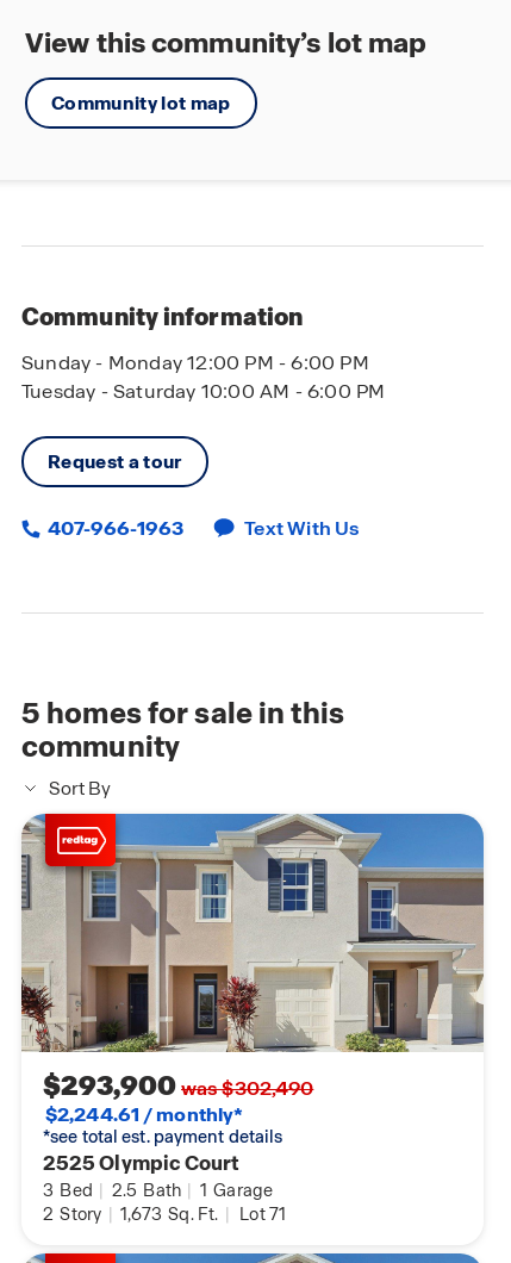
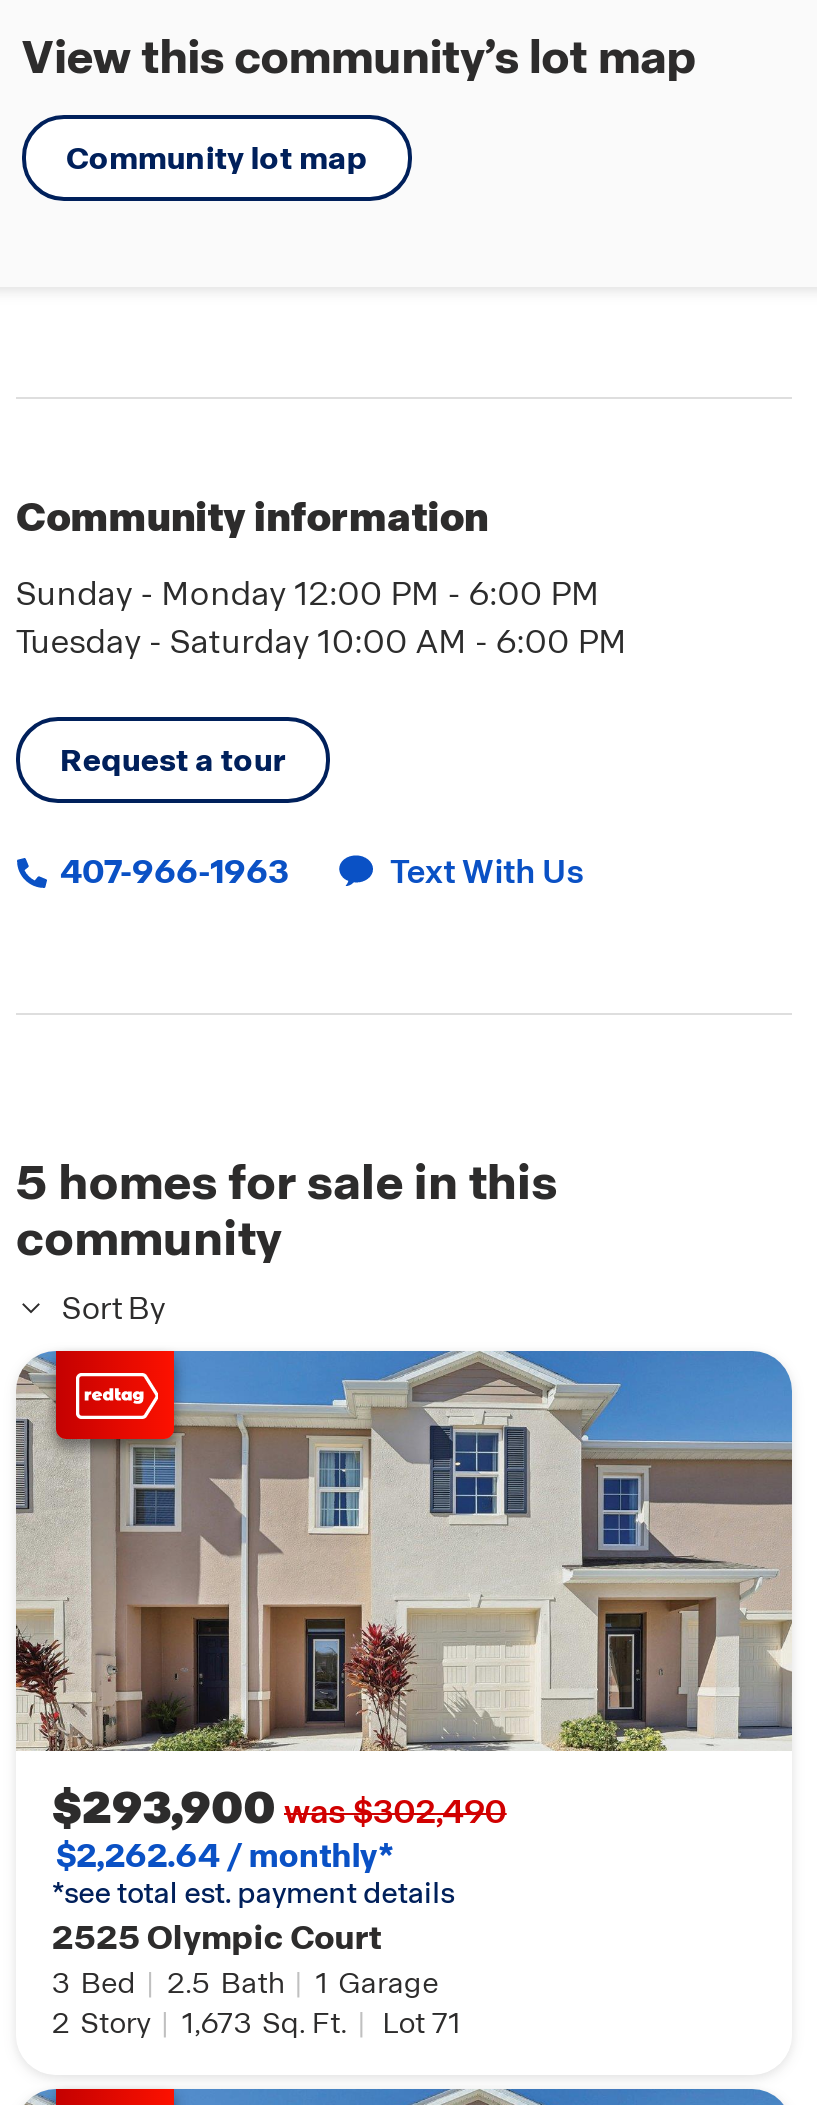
- $2,244.61 / monthly*
+ $2,262.64 / monthly*
